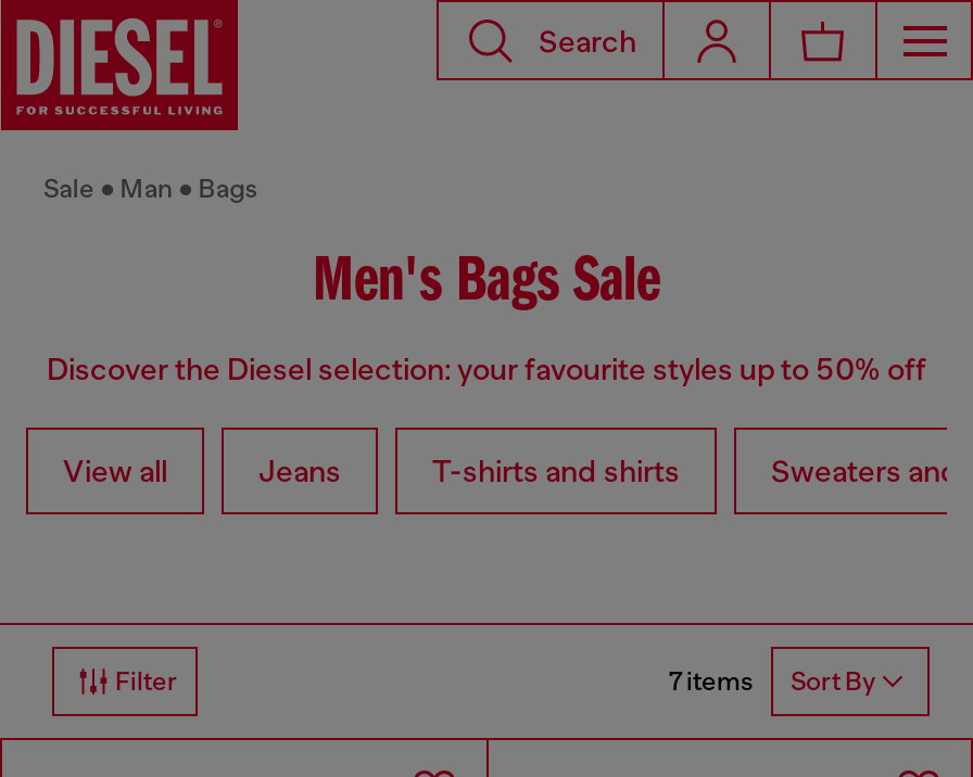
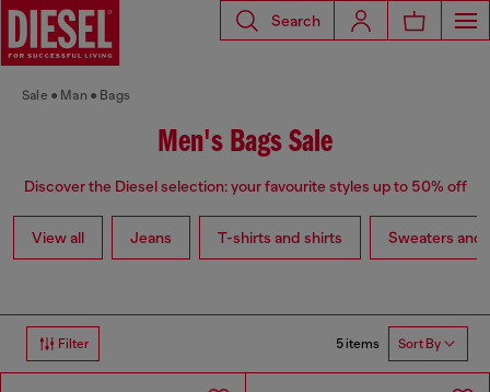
- 7 items Sort By
+ 5 items Sort By
